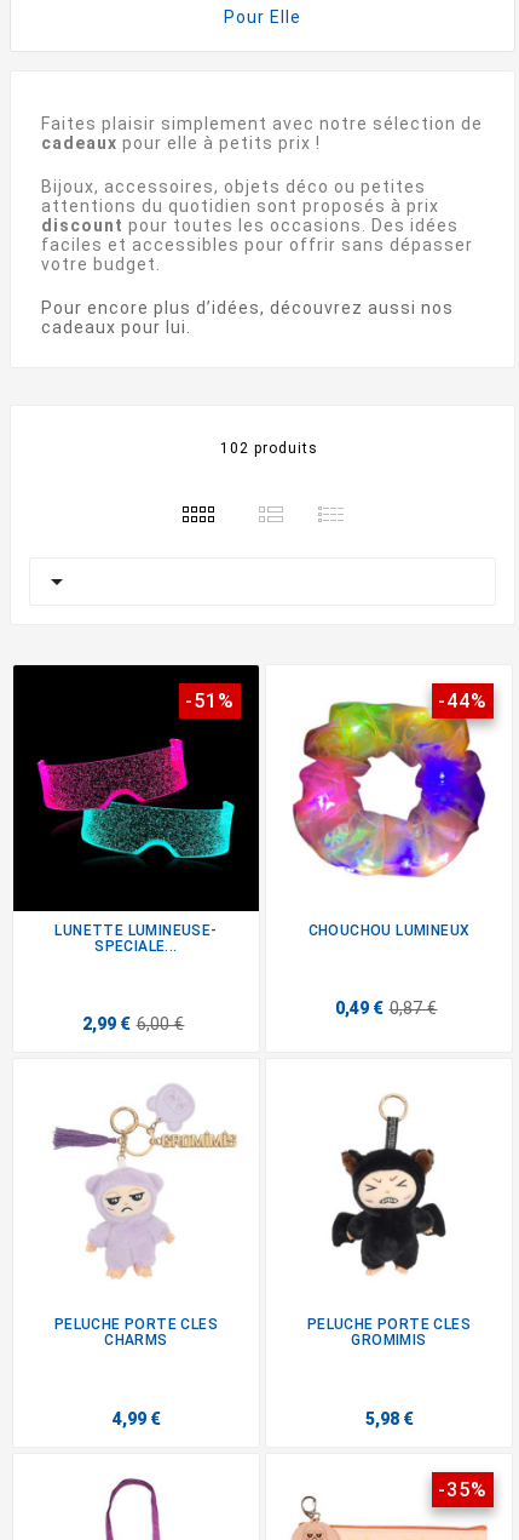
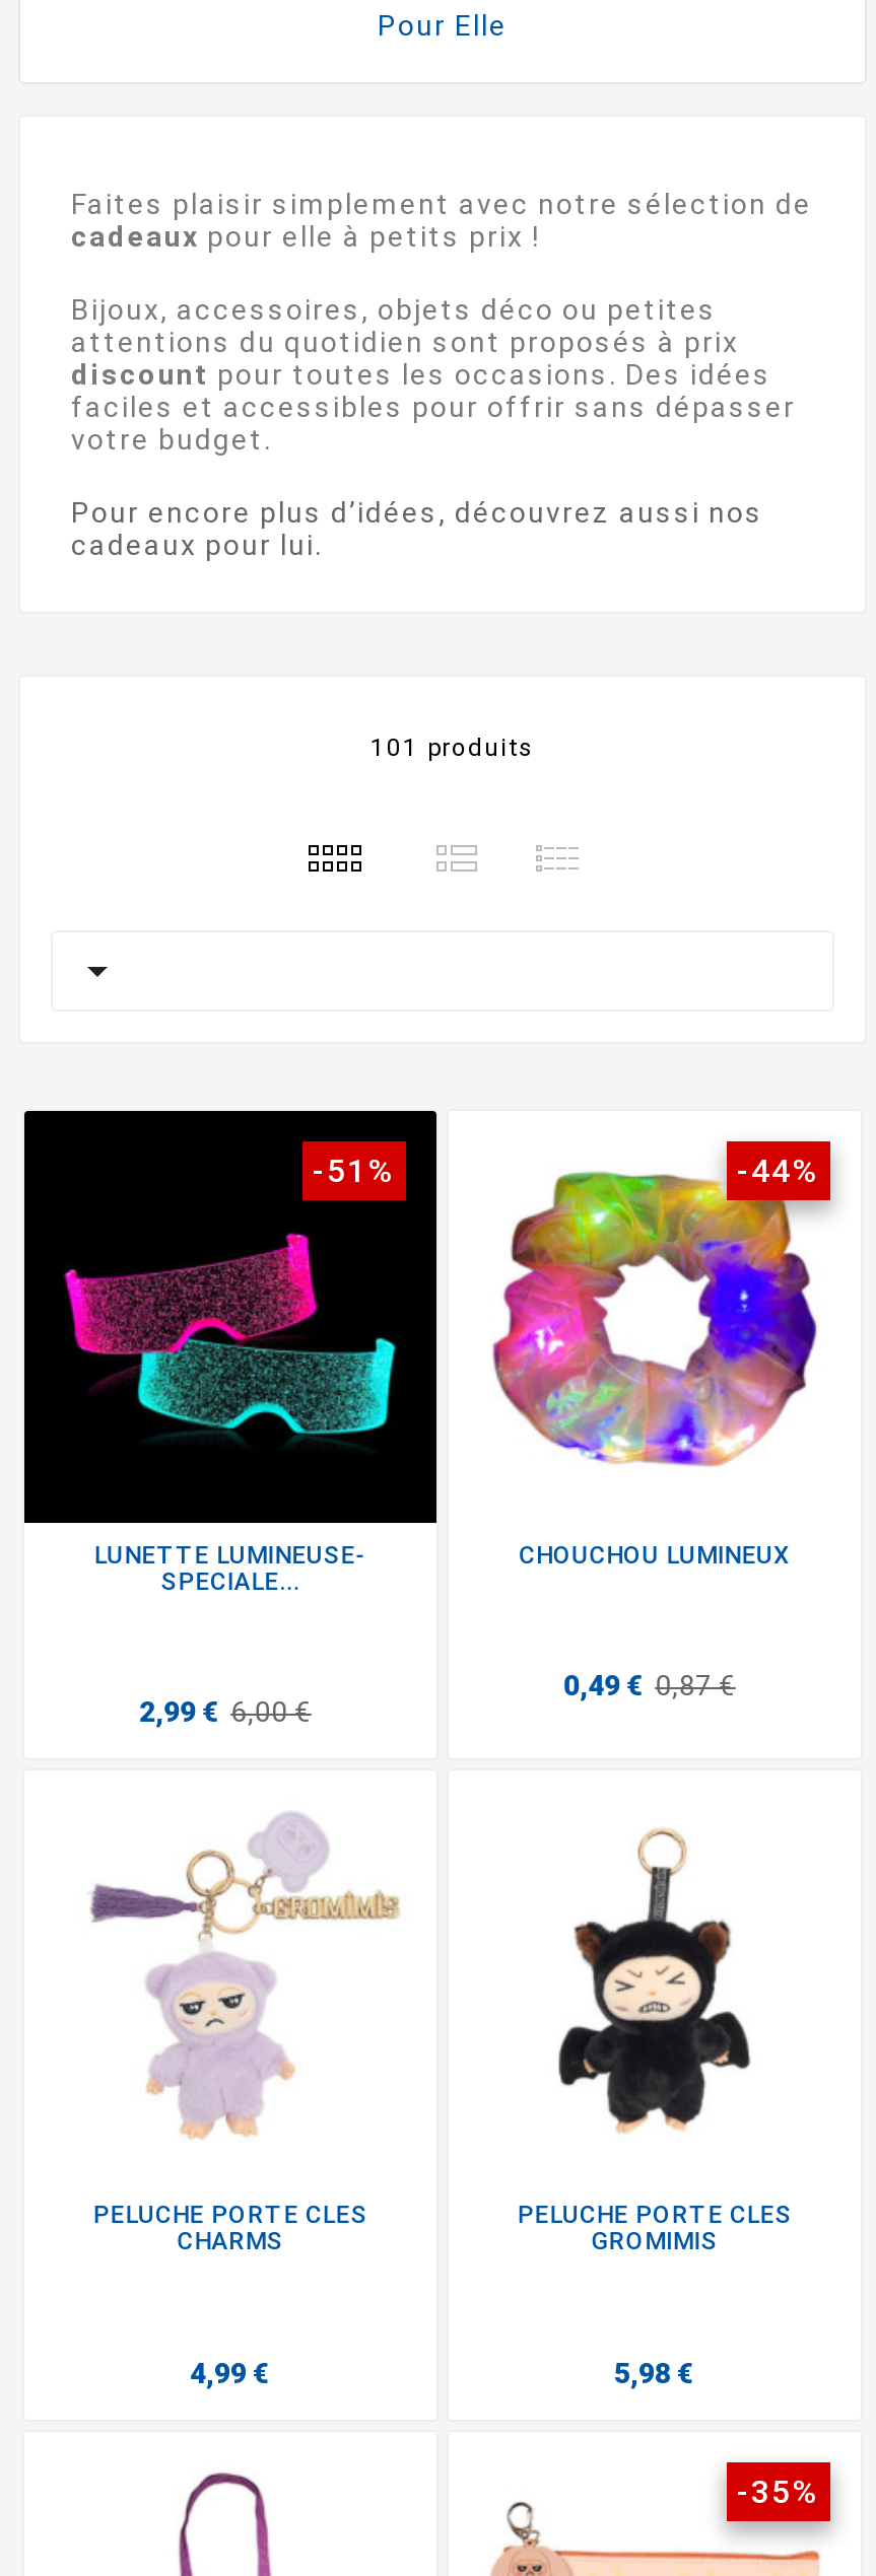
- 102 produits
+ 101 produits
